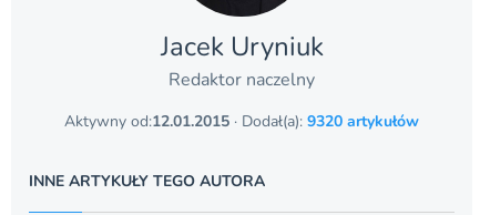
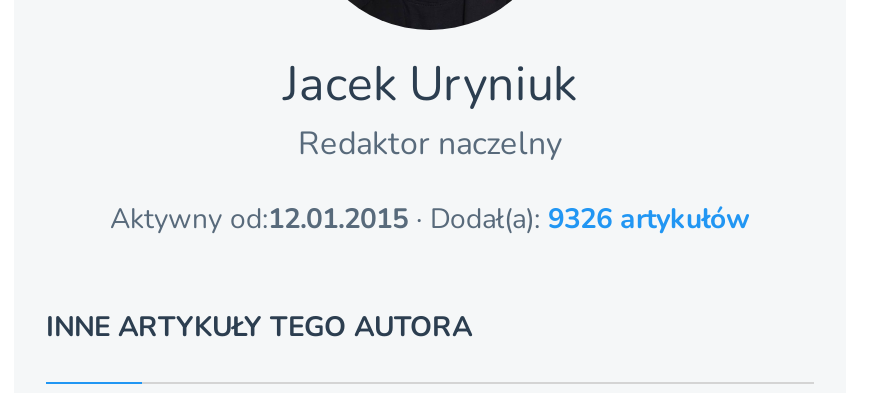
- Aktywny od:12.01.2015 · Dodał(a): 9320 artykułów
+ Aktywny od:12.01.2015 · Dodał(a): 9326 artykułów
